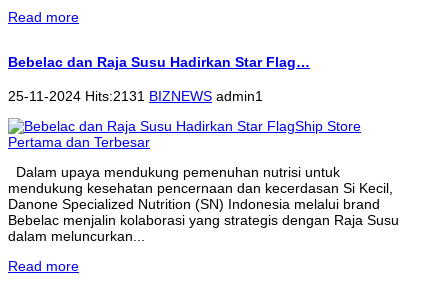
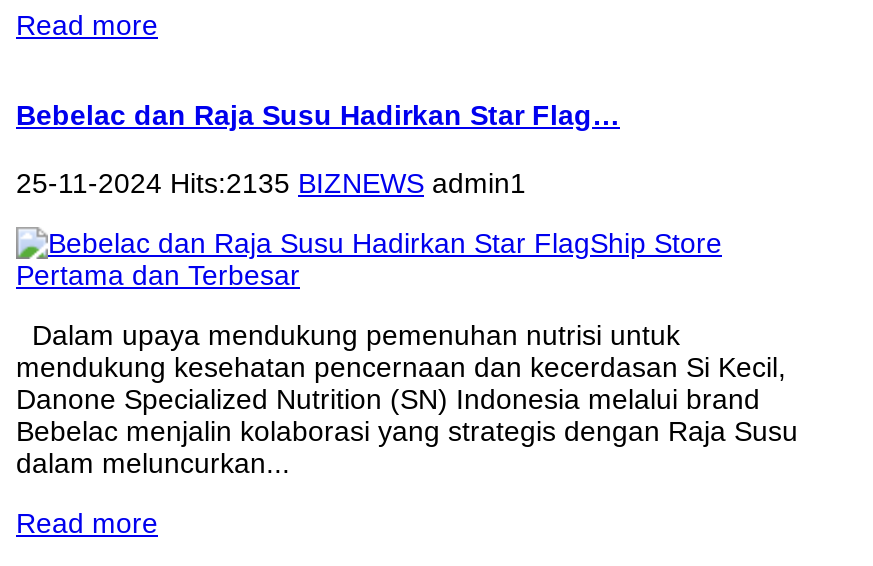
- 25-11-2024 Hits:2131 BIZNEWS admin1
+ 25-11-2024 Hits:2135 BIZNEWS admin1
